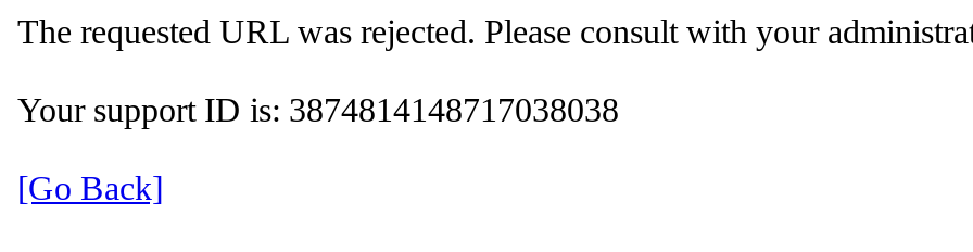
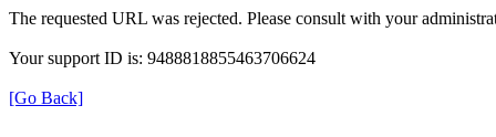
- Your support ID is: 3874814148717038038
+ Your support ID is: 9488818855463706624
